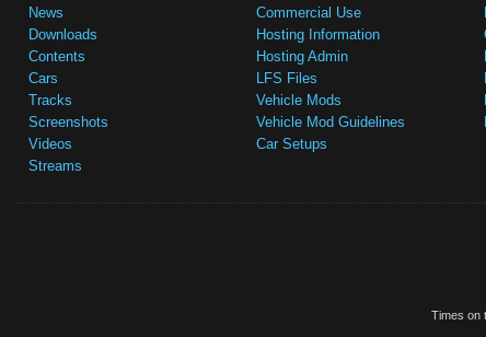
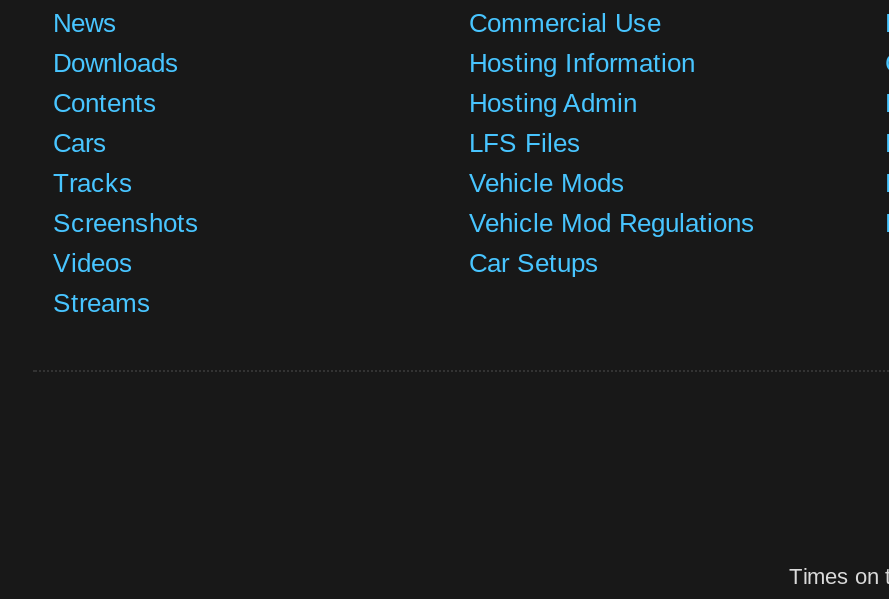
- Vehicle Mod Guidelines
+ Vehicle Mod Regulations
